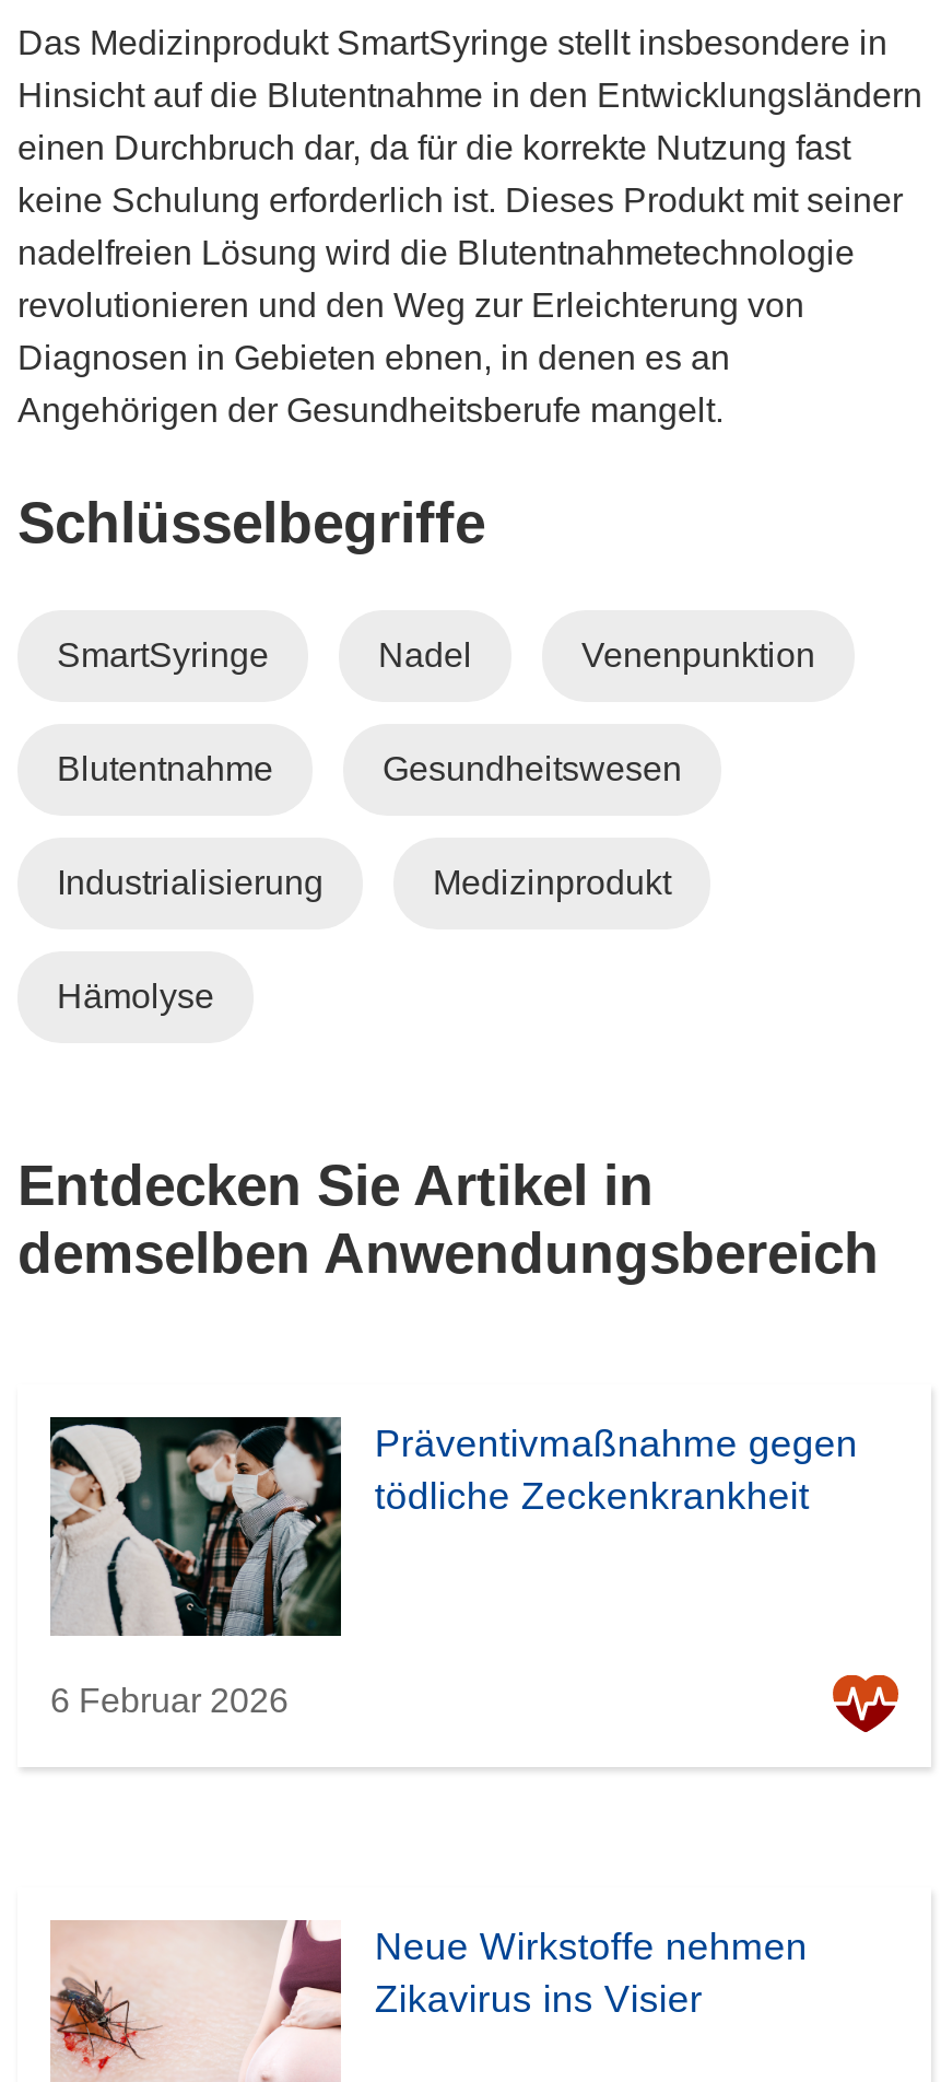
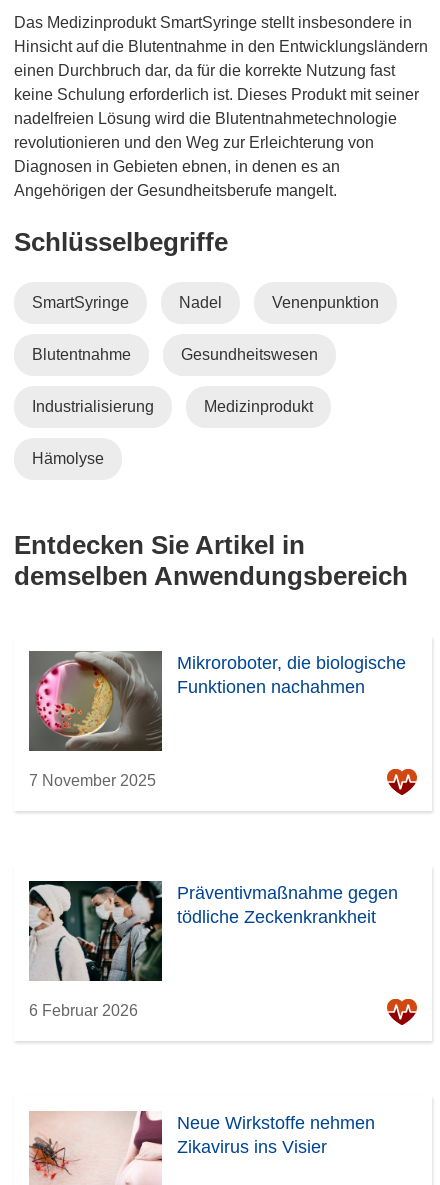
+ [image]
+ Mikroroboter, die biologische
+ Funktionen nachahmen

+ 7 November 2025
